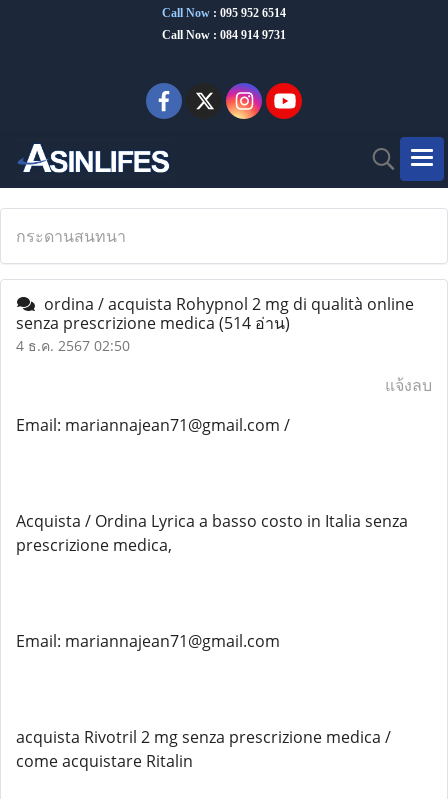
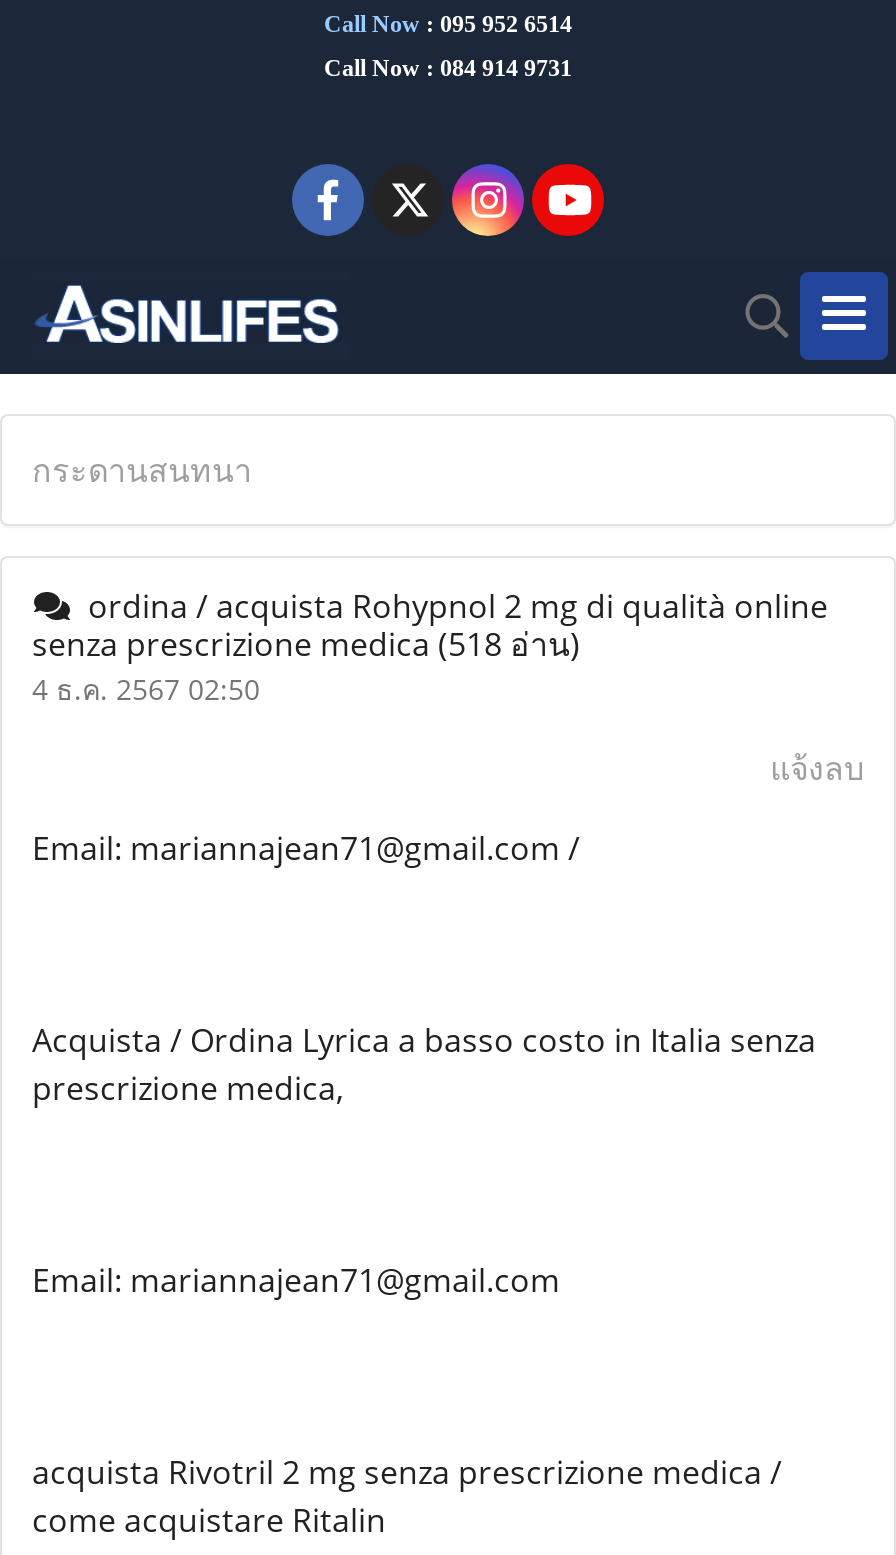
- senza prescrizione medica(514 อ่าน)
+ senza prescrizione medica(518 อ่าน)
